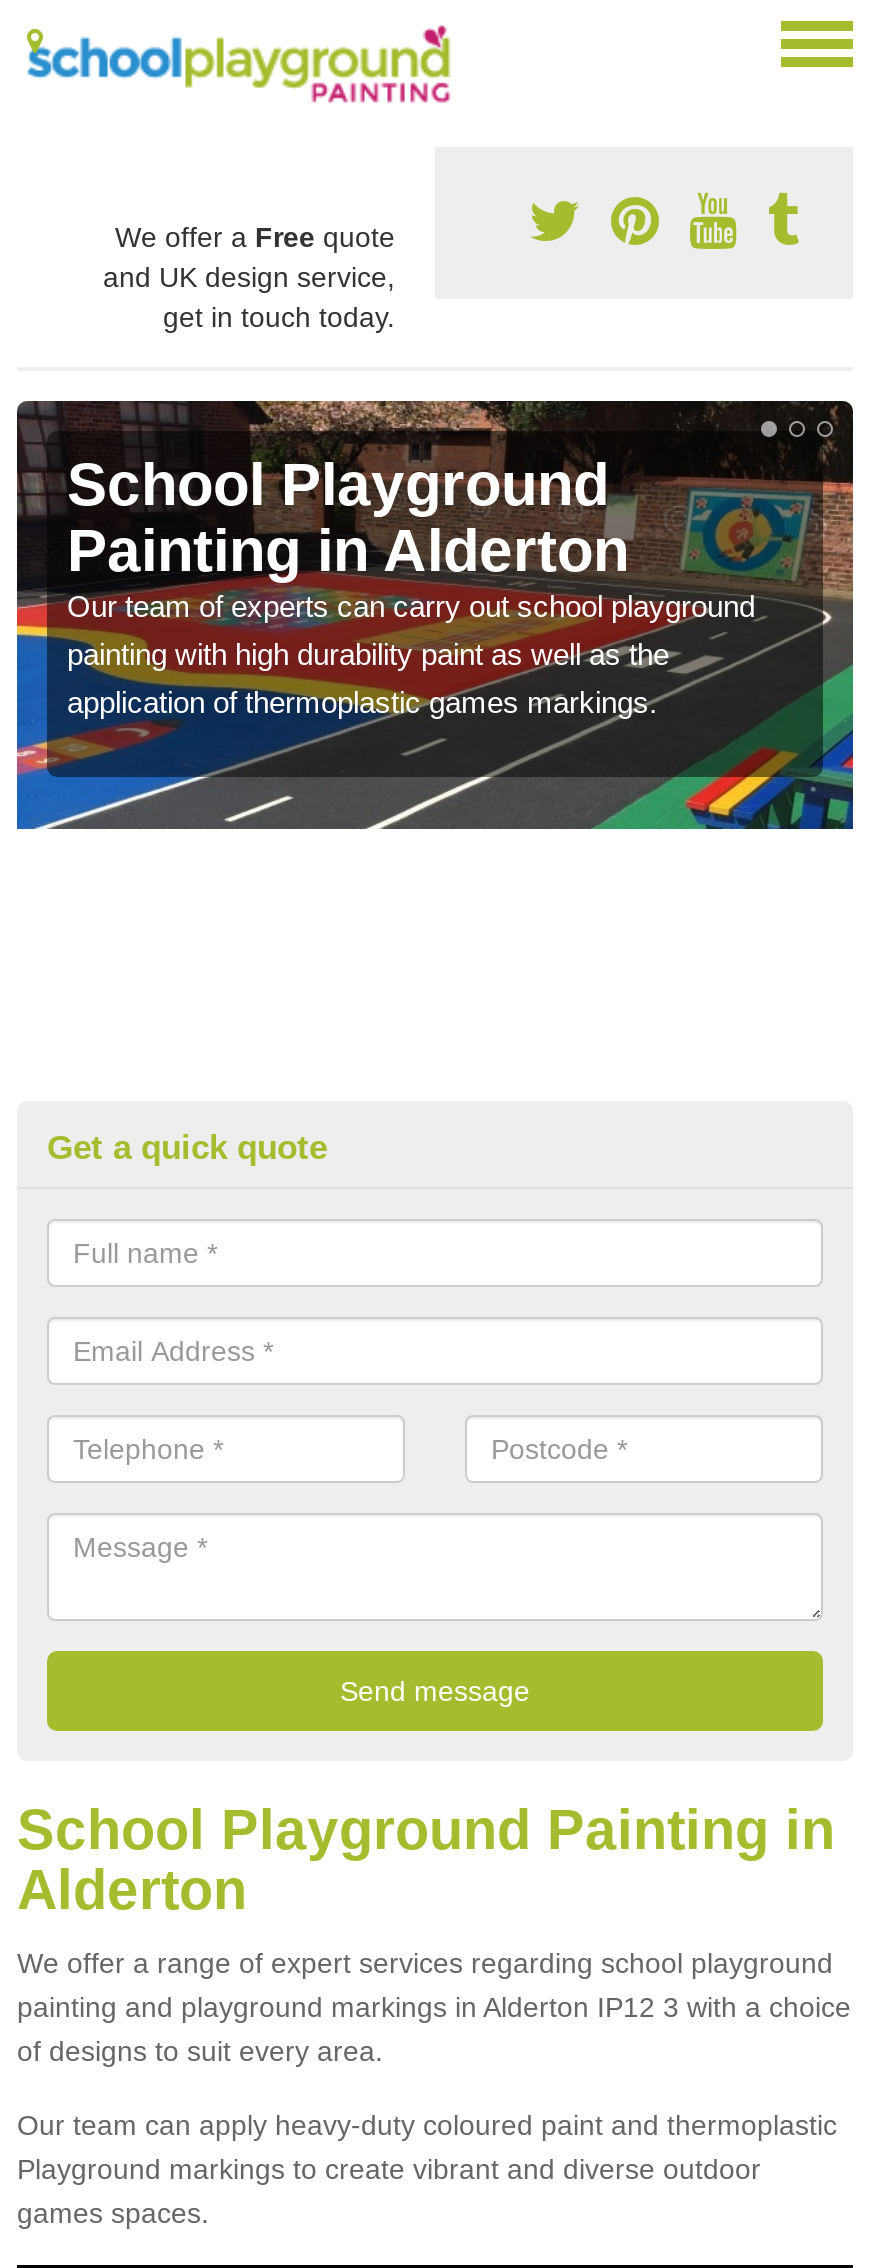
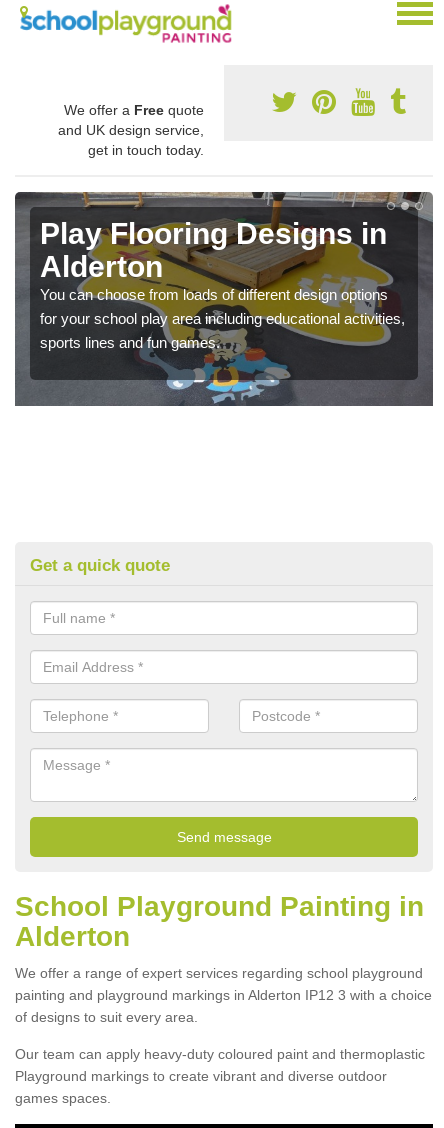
- [image]
- School Playground
- Painting in Alderton
- Our team of experts can carry out school playground
- painting with high durability paint as well as the
- application of thermoplastic games markings.
+ [image]
+ Play Flooring Designs in
+ Alderton
+ You can choose from loads of different design options
+ for your school play area including educational activities,
+ sports lines and fun games.
